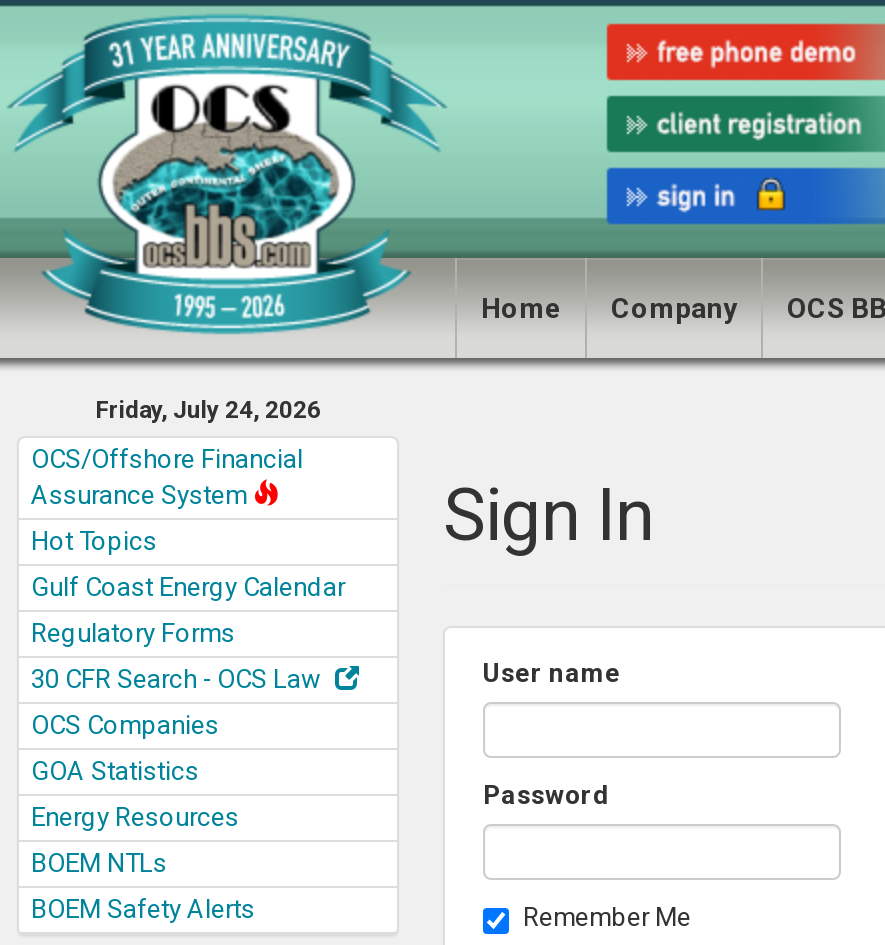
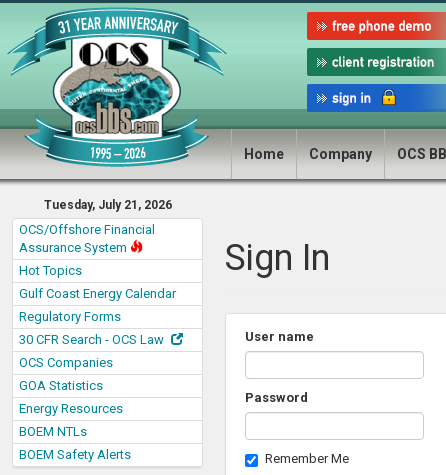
- Friday, July 24, 2026
+ Tuesday, July 21, 2026
